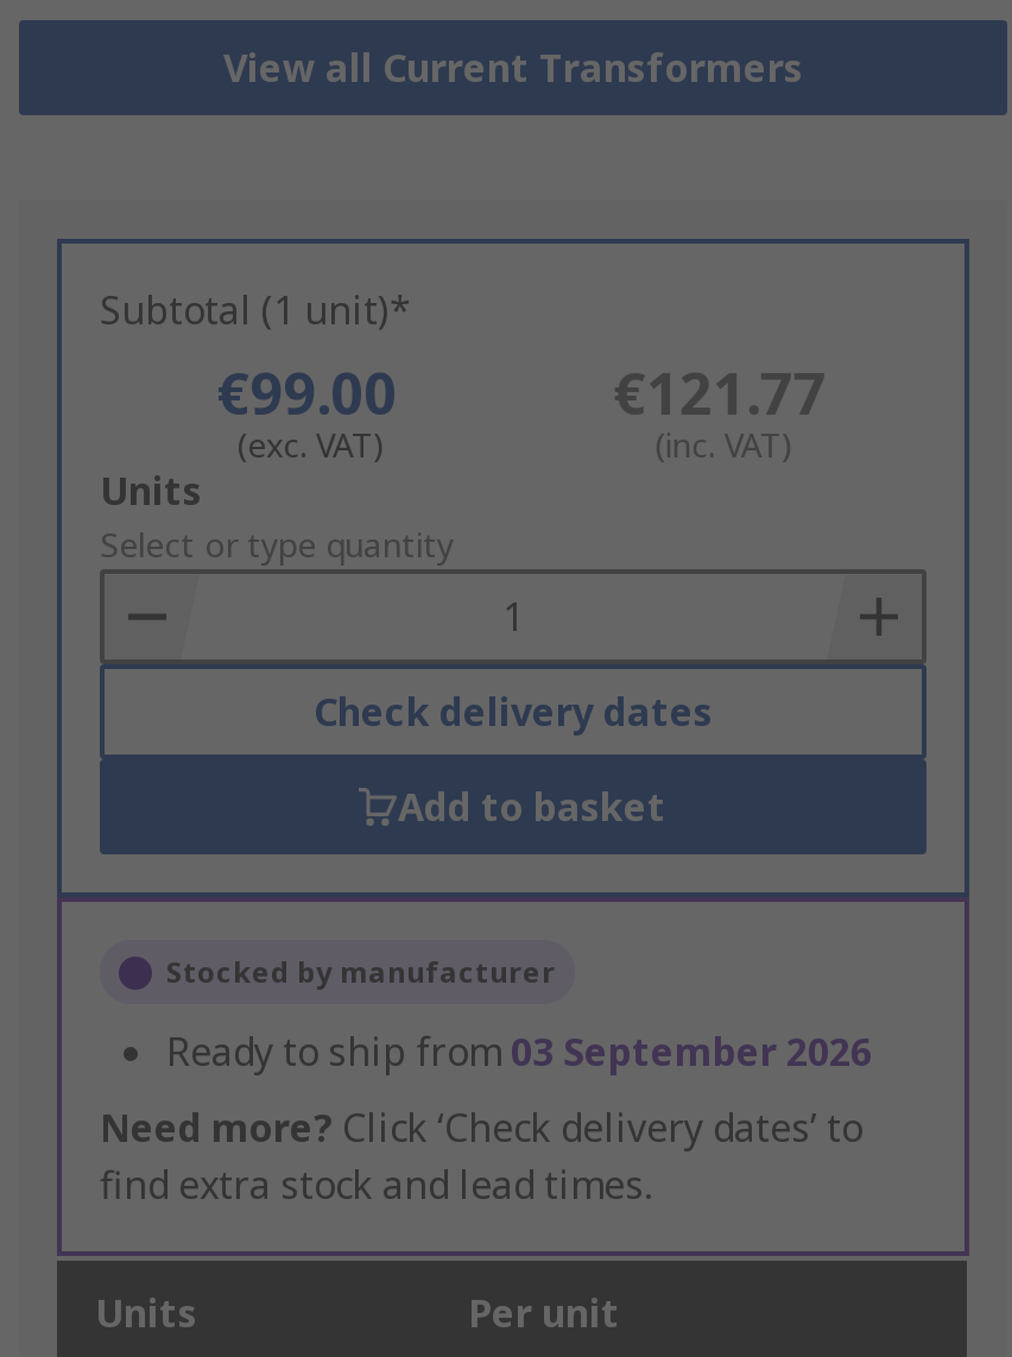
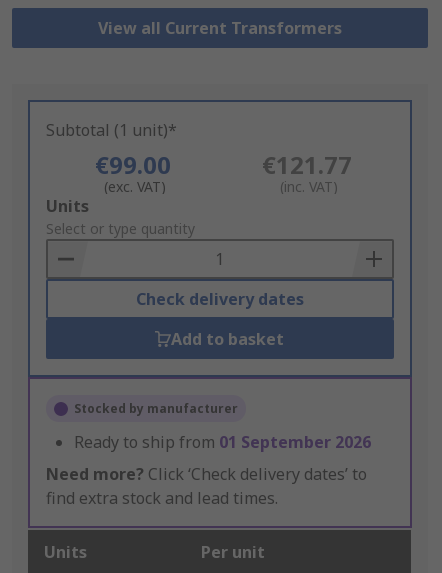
- Ready to ship from 03 September 2026
+ Ready to ship from 01 September 2026
